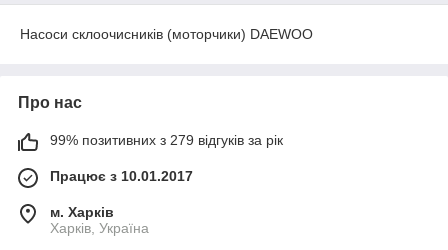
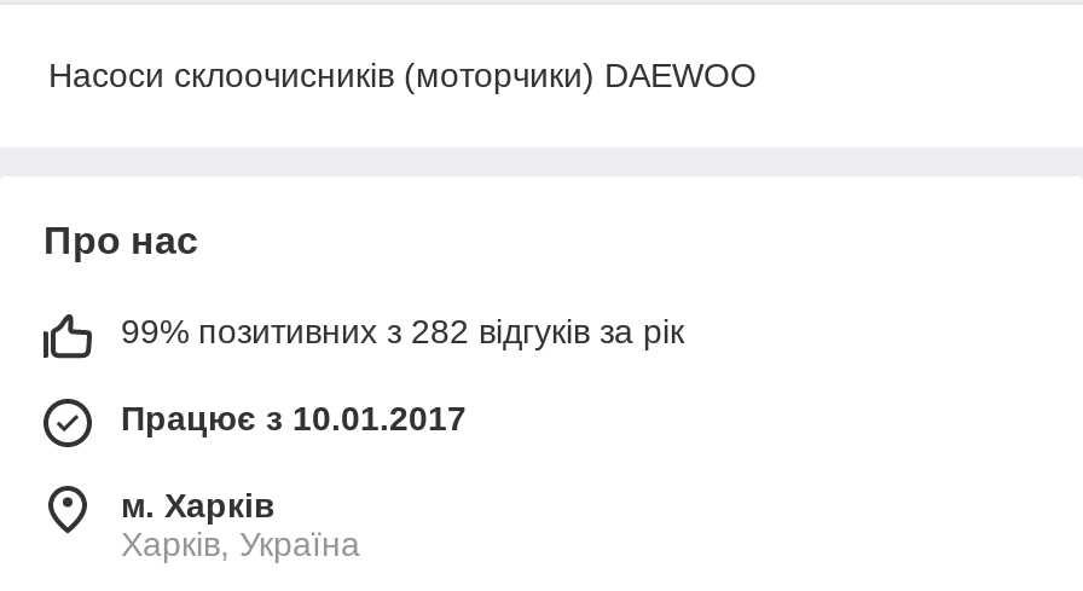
- 99% позитивних з 279 відгуків за рік
+ 99% позитивних з 282 відгуків за рік
